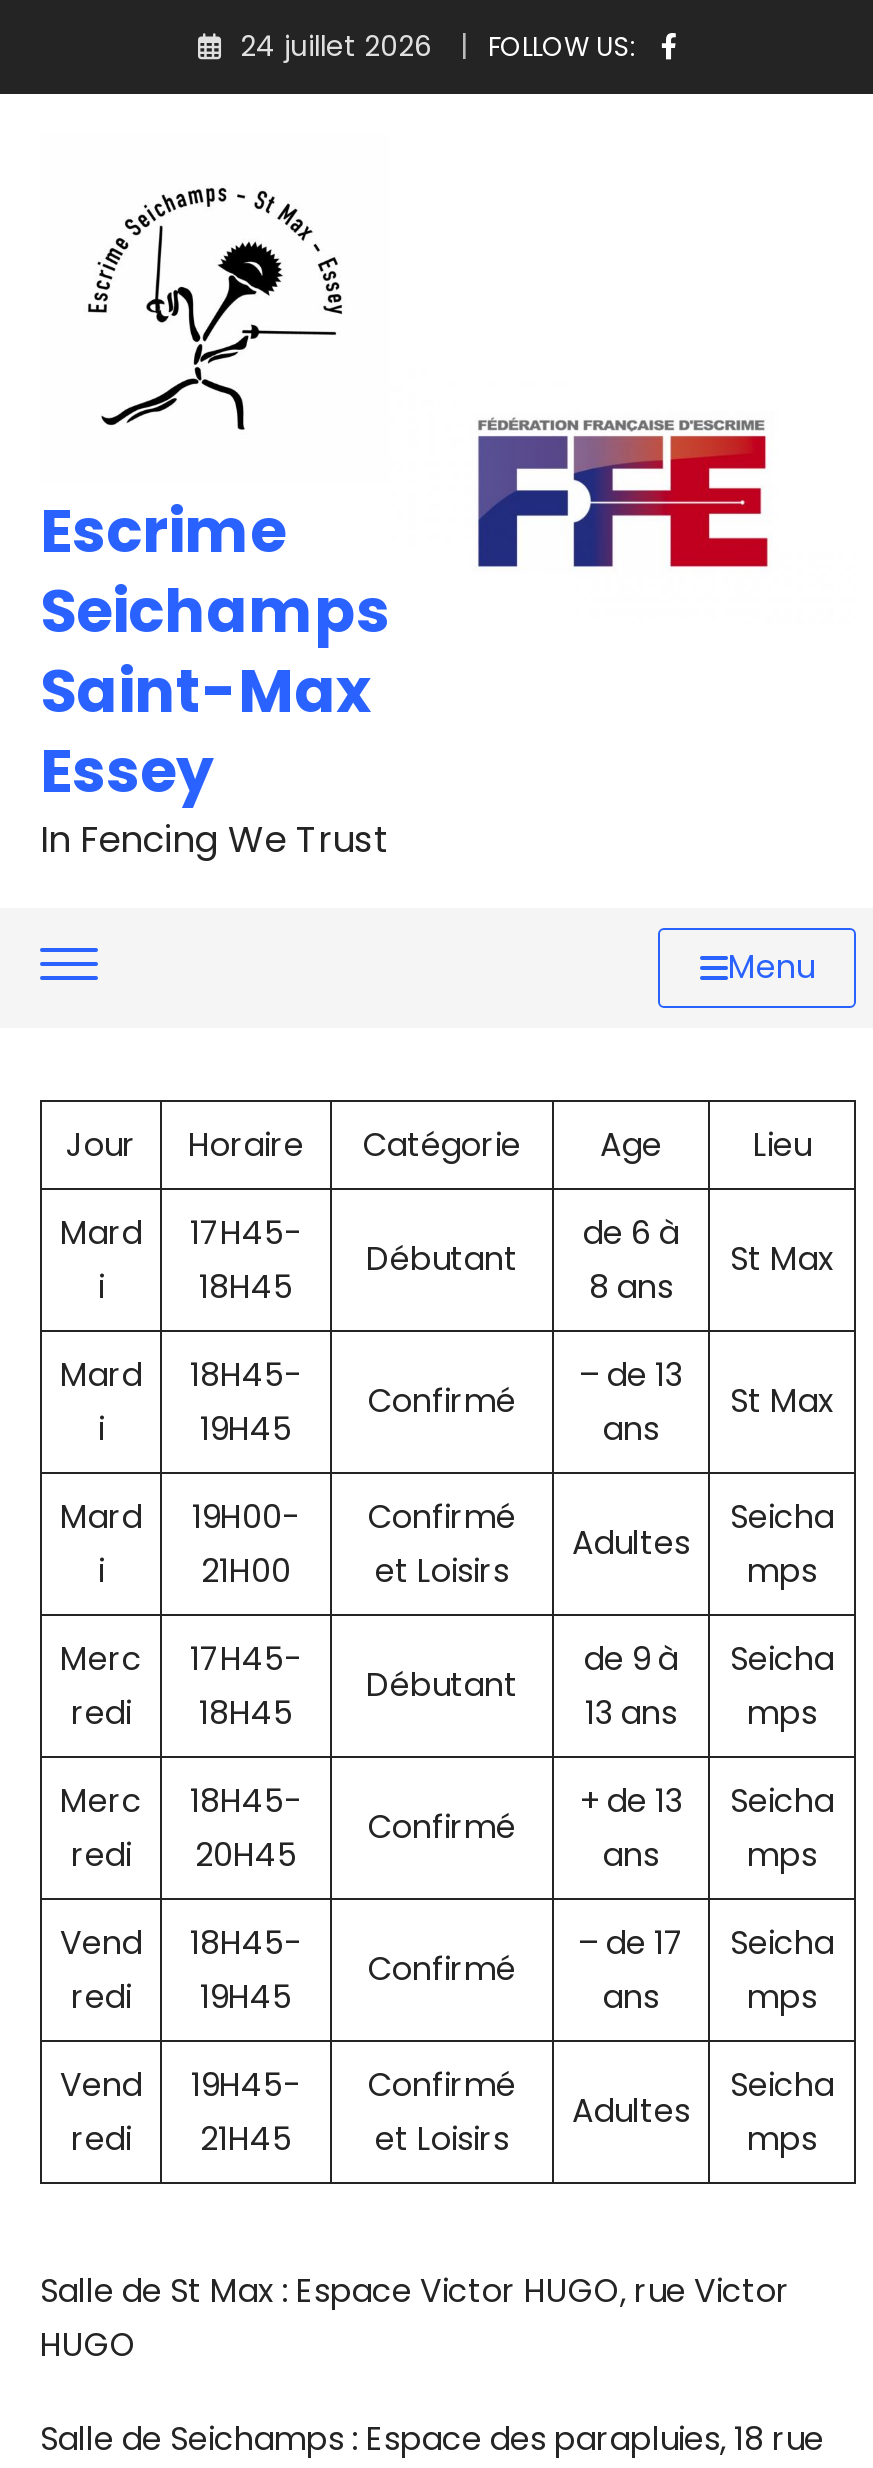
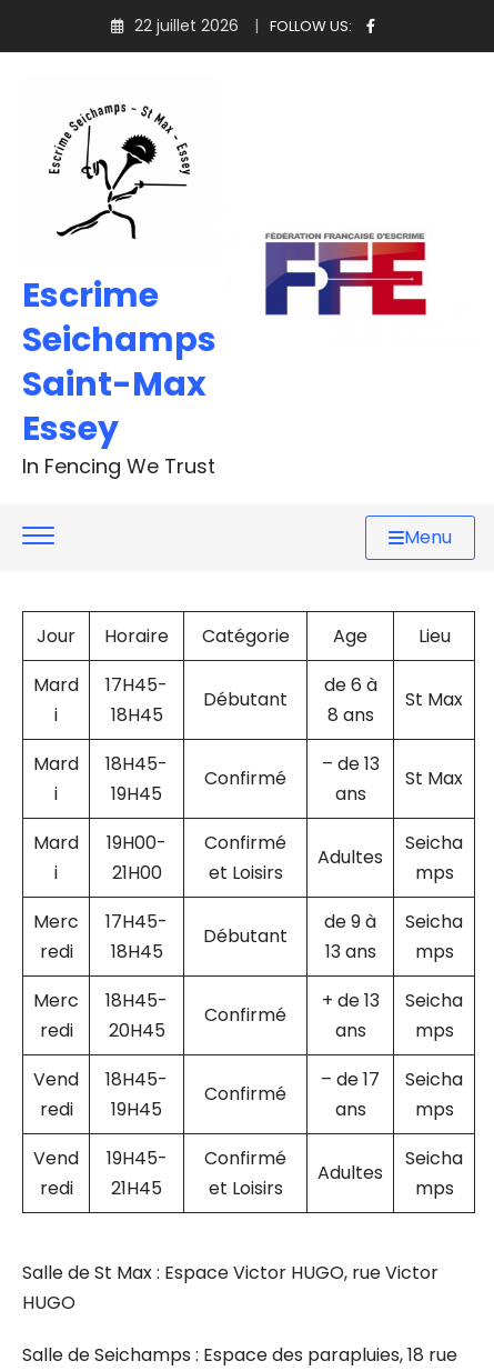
- 24 juillet 2026 FOLLOW US:
+ 22 juillet 2026 FOLLOW US:
